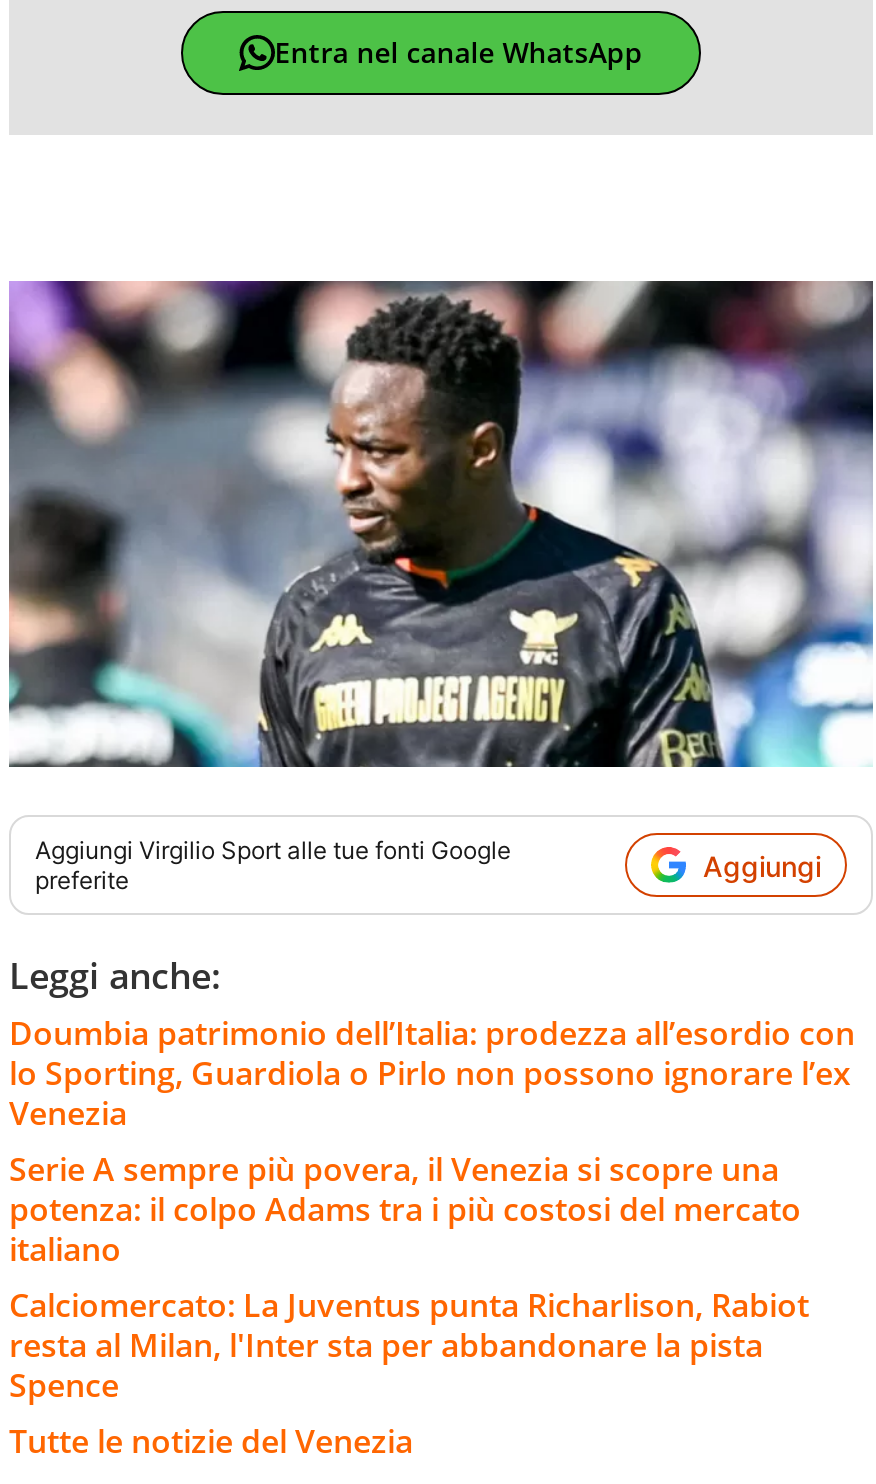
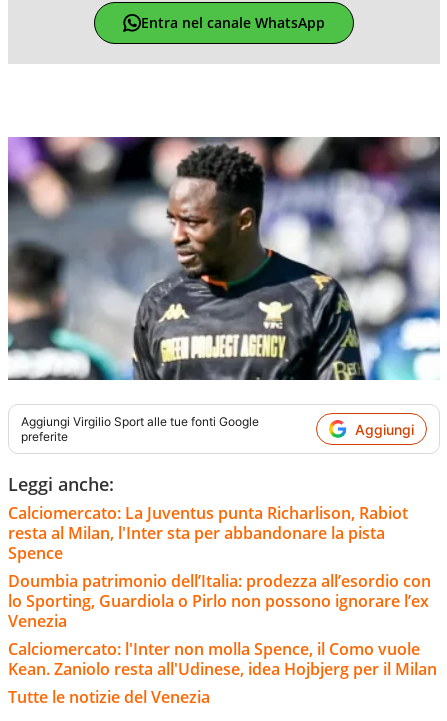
moved down: Doumbia patrimonio dell’Italia: prodezza all’esordio con | lo Sporting, Guardiola o Pirlo non possono ignorare l’ex | Venezia

- Serie A sempre più povera, il Venezia si scopre una
- potenza: il colpo Adams tra i più costosi del mercato
- italiano

moved up: Calciomercato: La Juventus punta Richarlison, Rabiot | resta al Milan, l'Inter sta per abbandonare la pista | Spence

+ Calciomercato: l'Inter non molla Spence, il Como vuole
+ Kean. Zaniolo resta all'Udinese, idea Hojbjerg per il Milan
